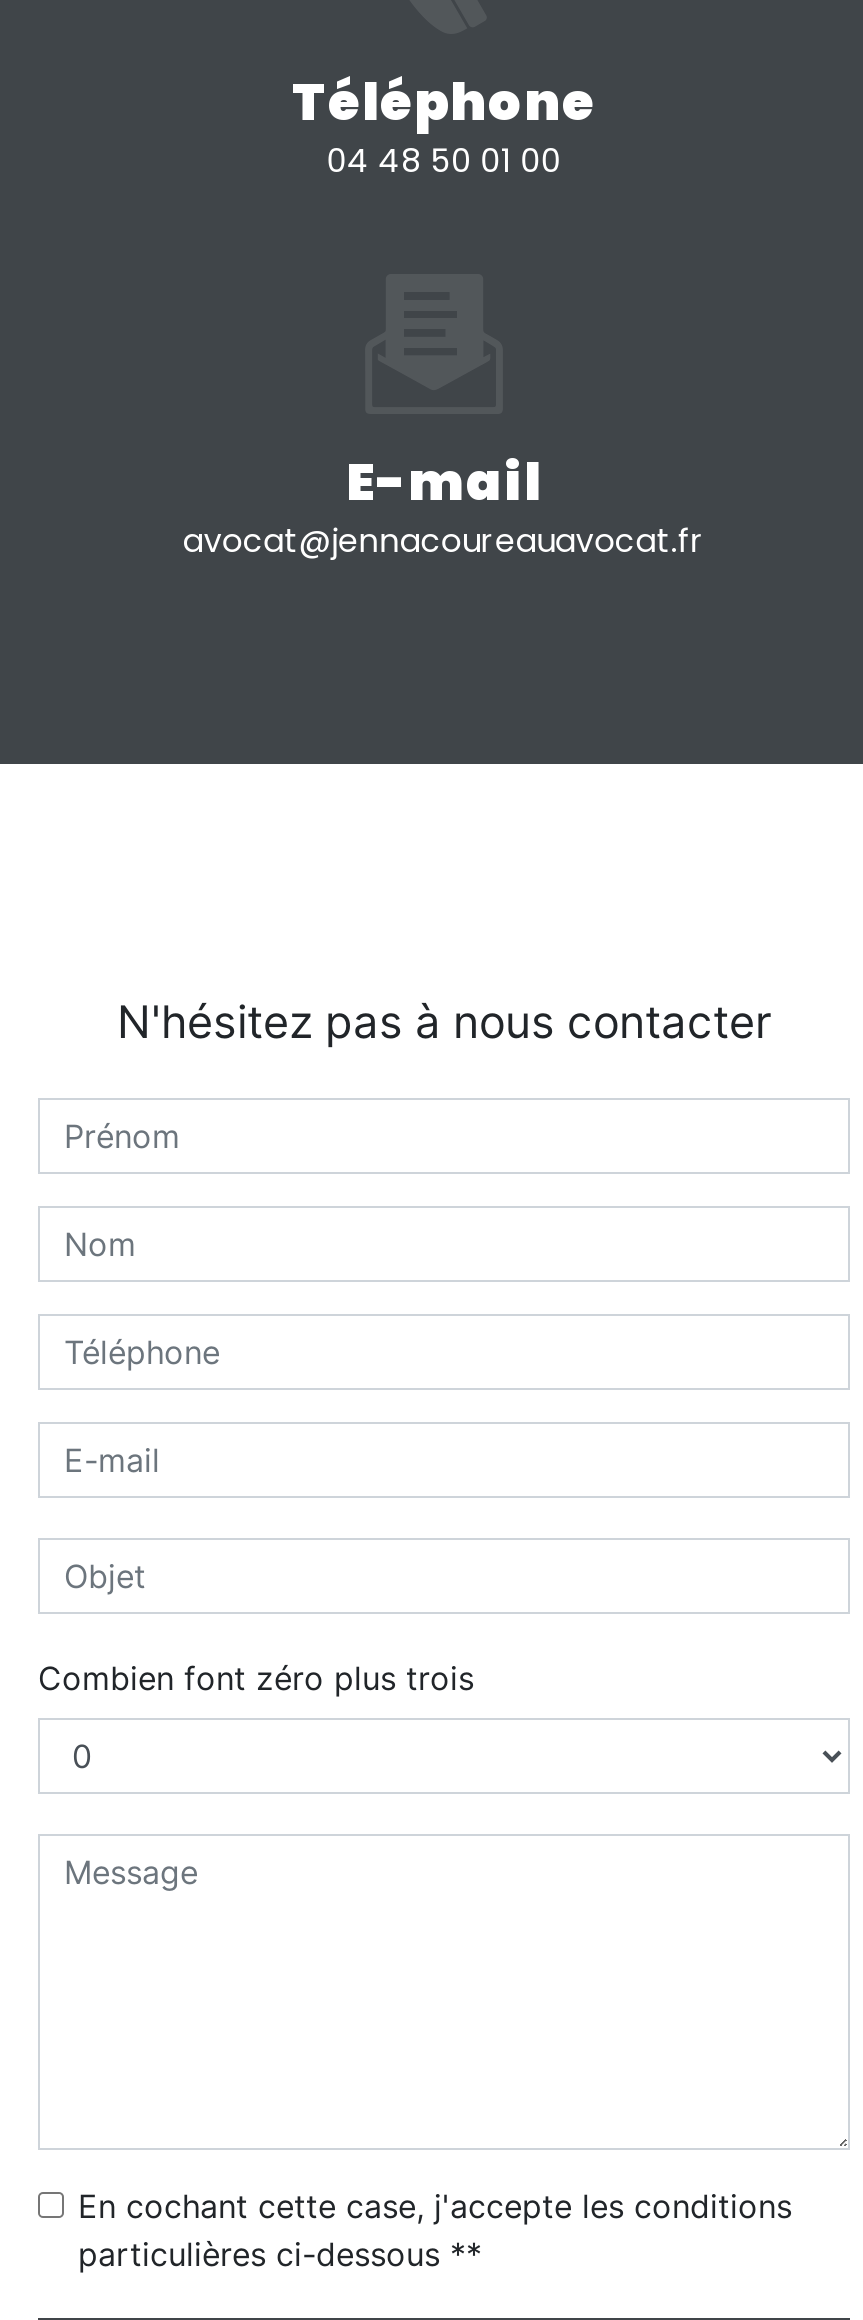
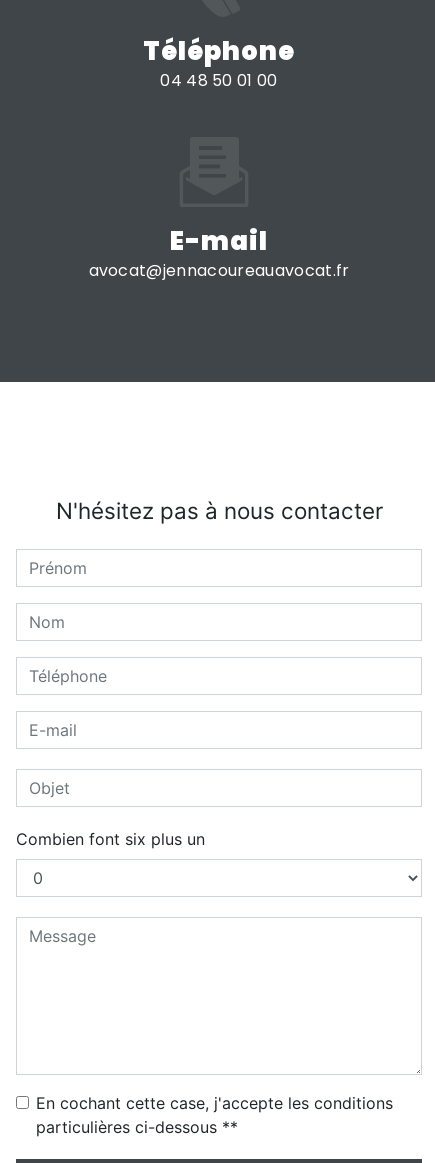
- Combien font zéro plus trois
+ Combien font six plus un
